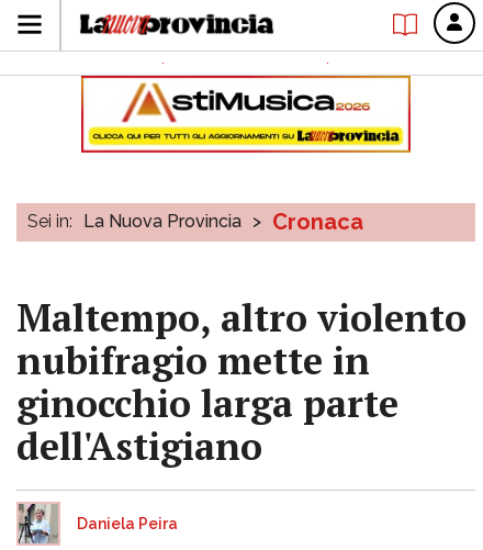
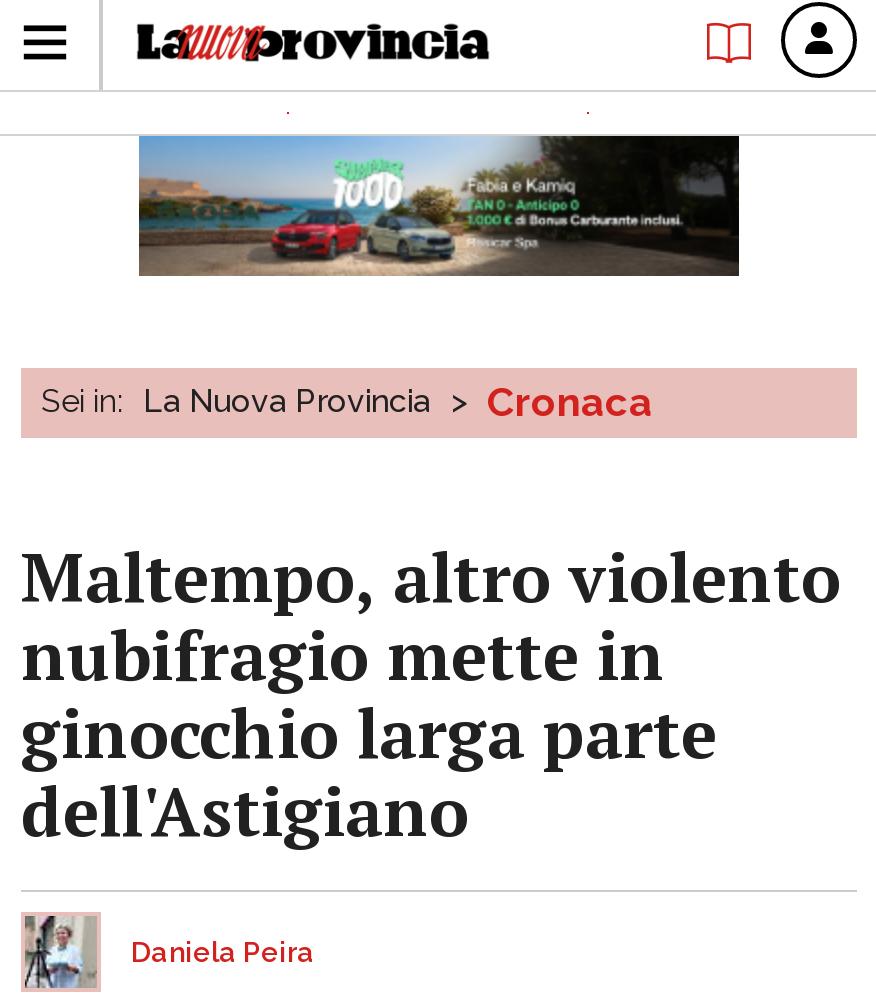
- [image]
+ [image]
